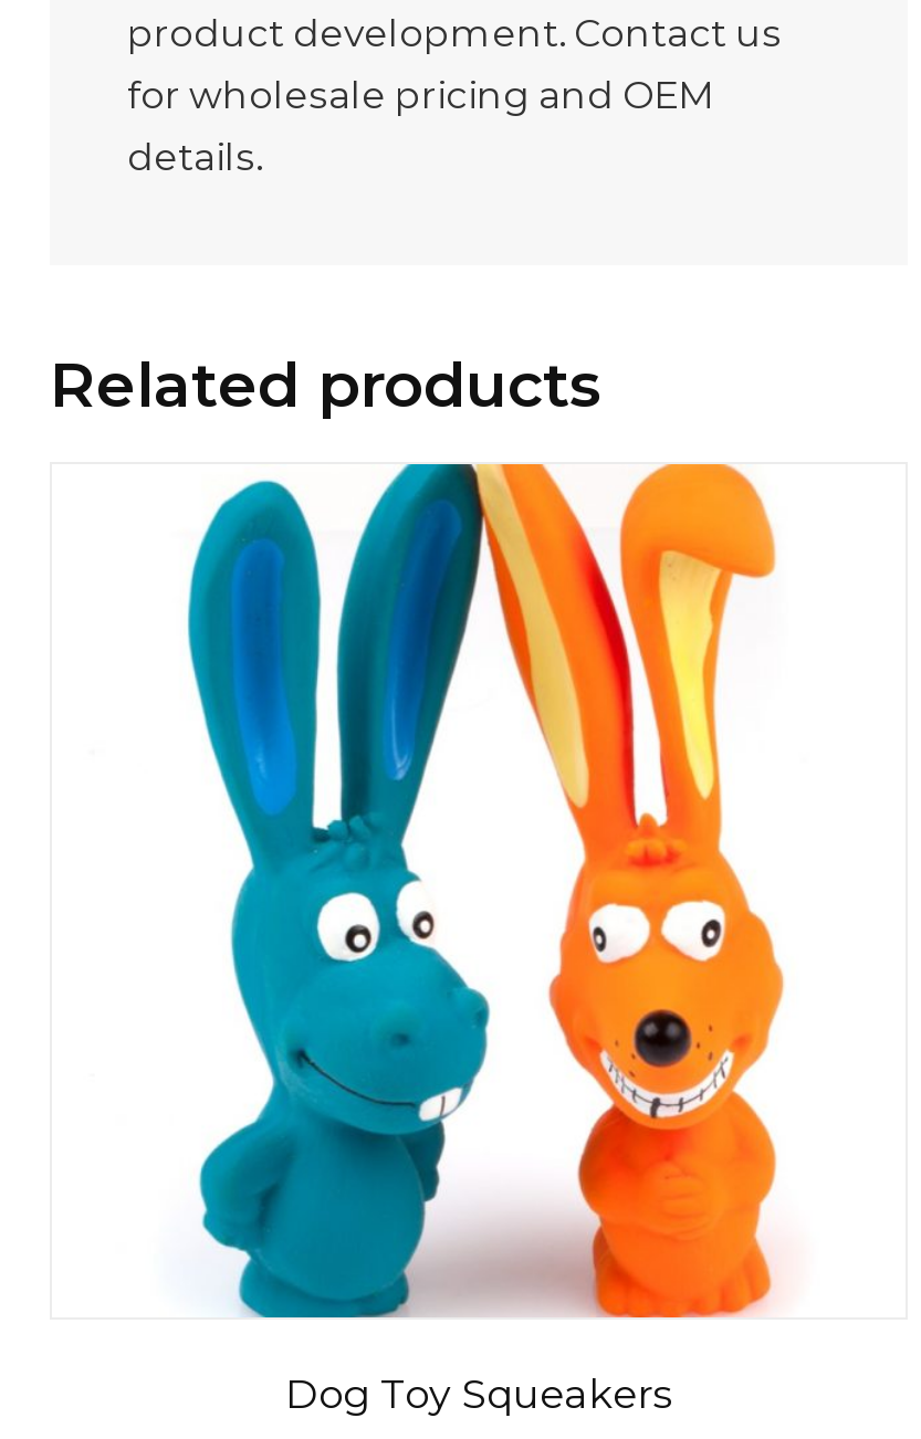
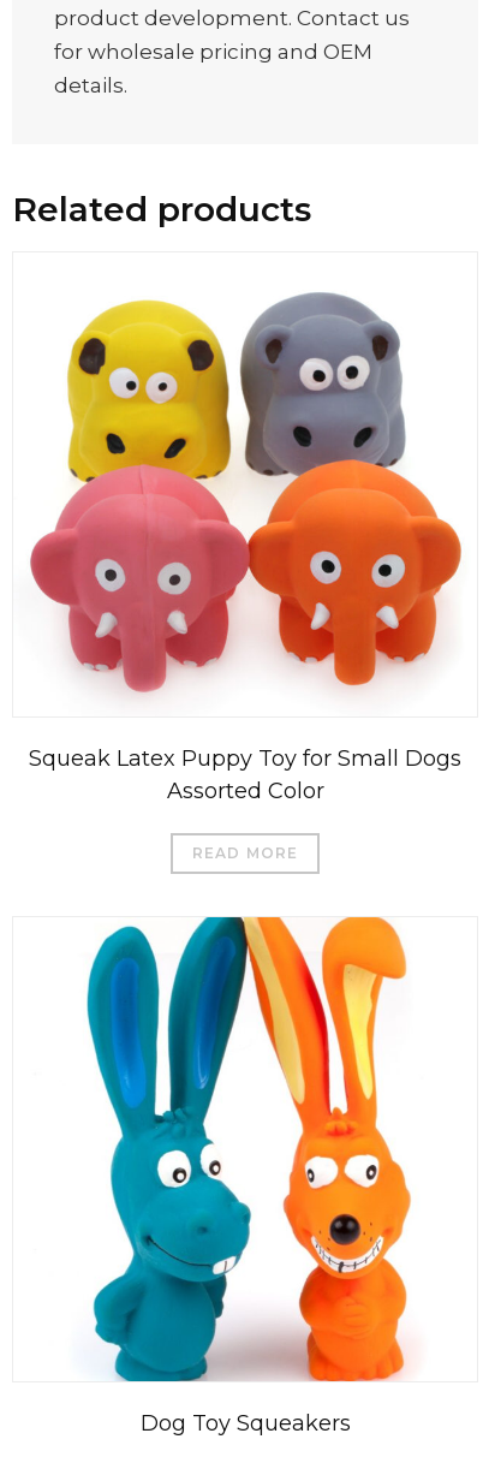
+ Squeak Latex Puppy Toy for Small Dogs
+ Assorted Color
+ READ MORE

+ [image]
